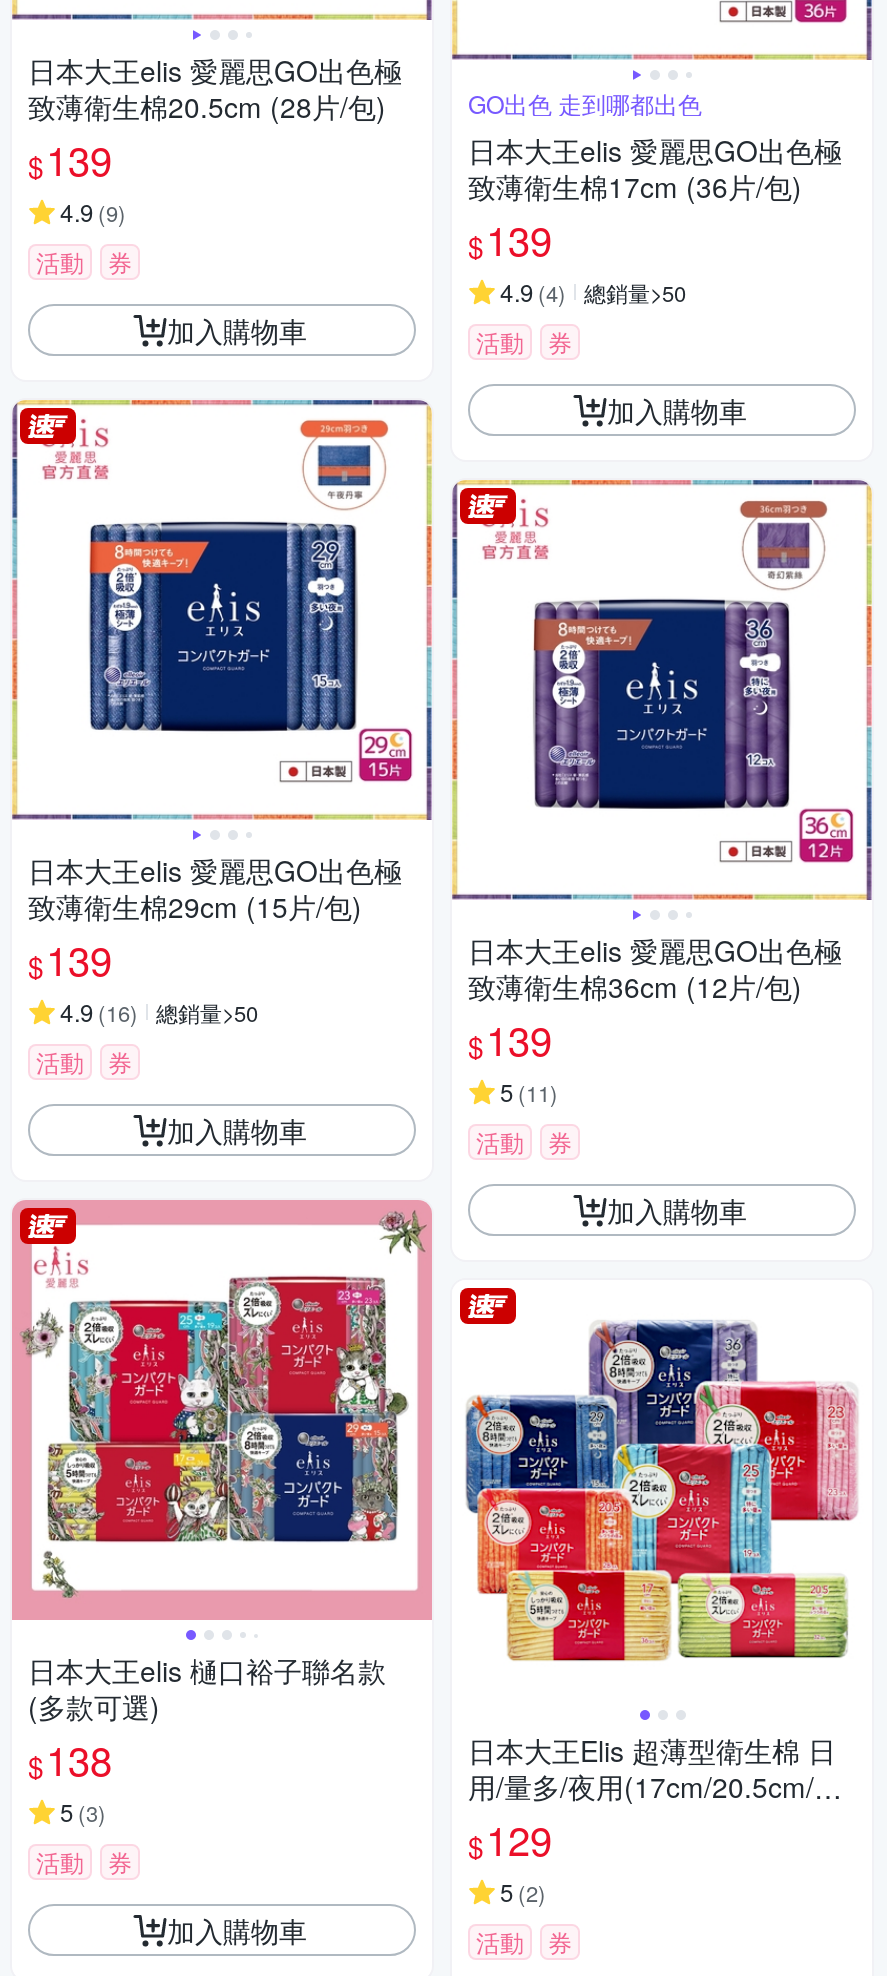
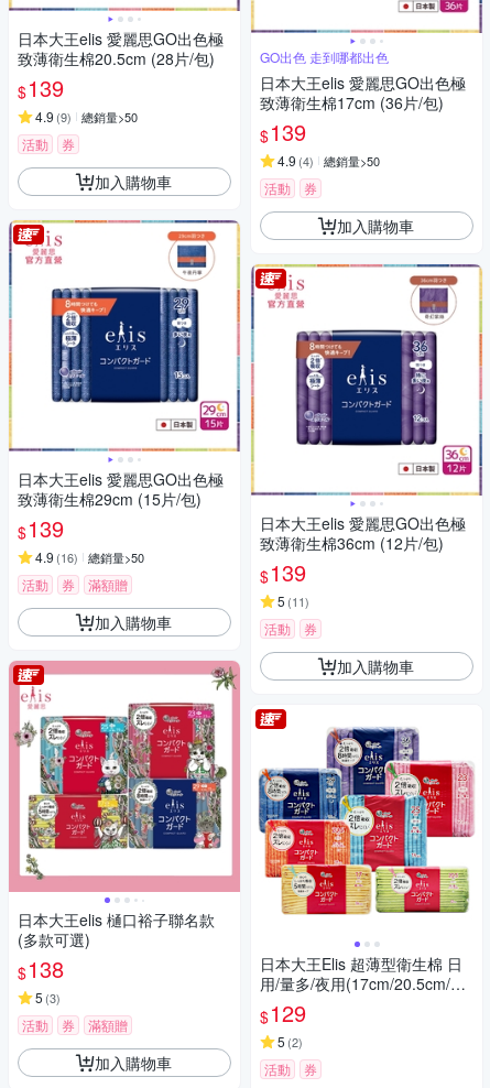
- 4.9 (9)
+ 4.9 (9) 總銷量>50

+ 滿額贈

+ 滿額贈
